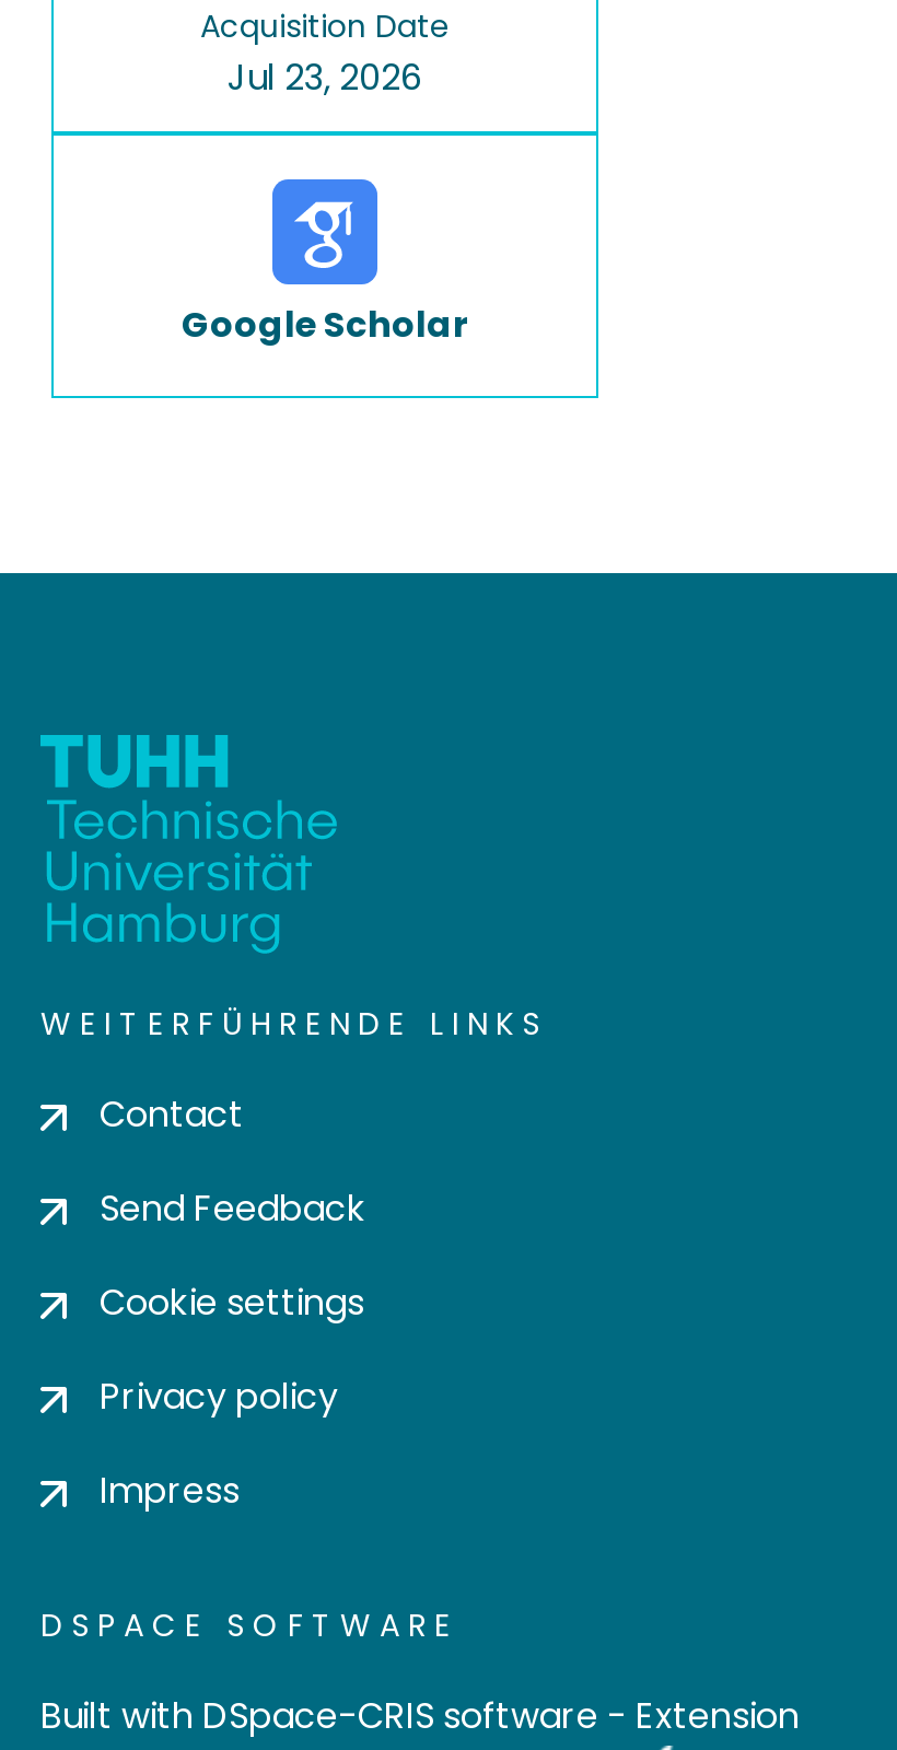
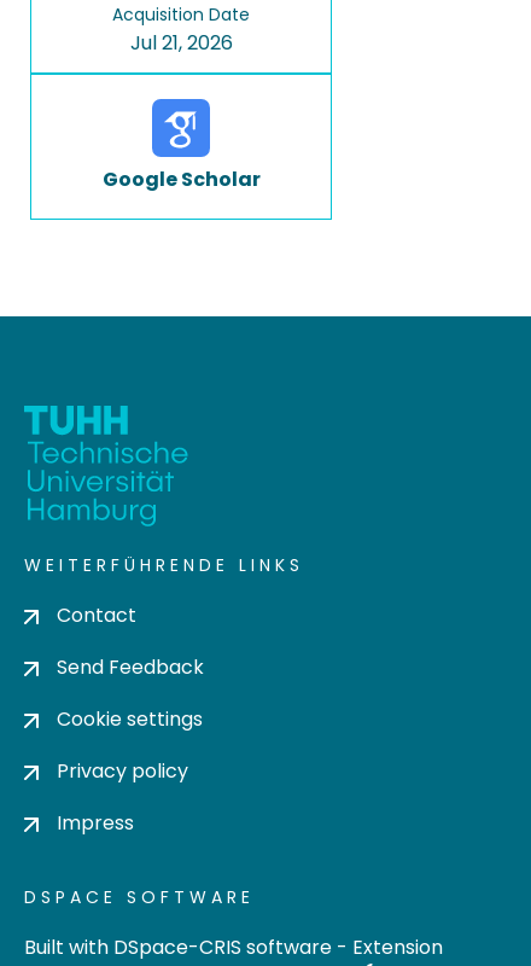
- Jul 23, 2026
+ Jul 21, 2026
